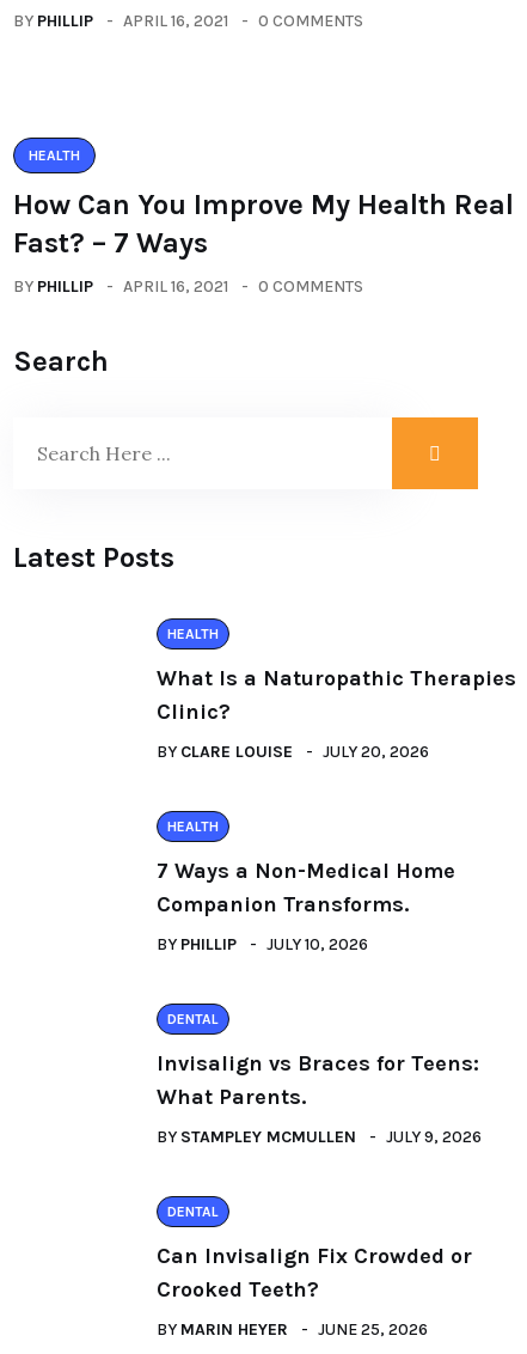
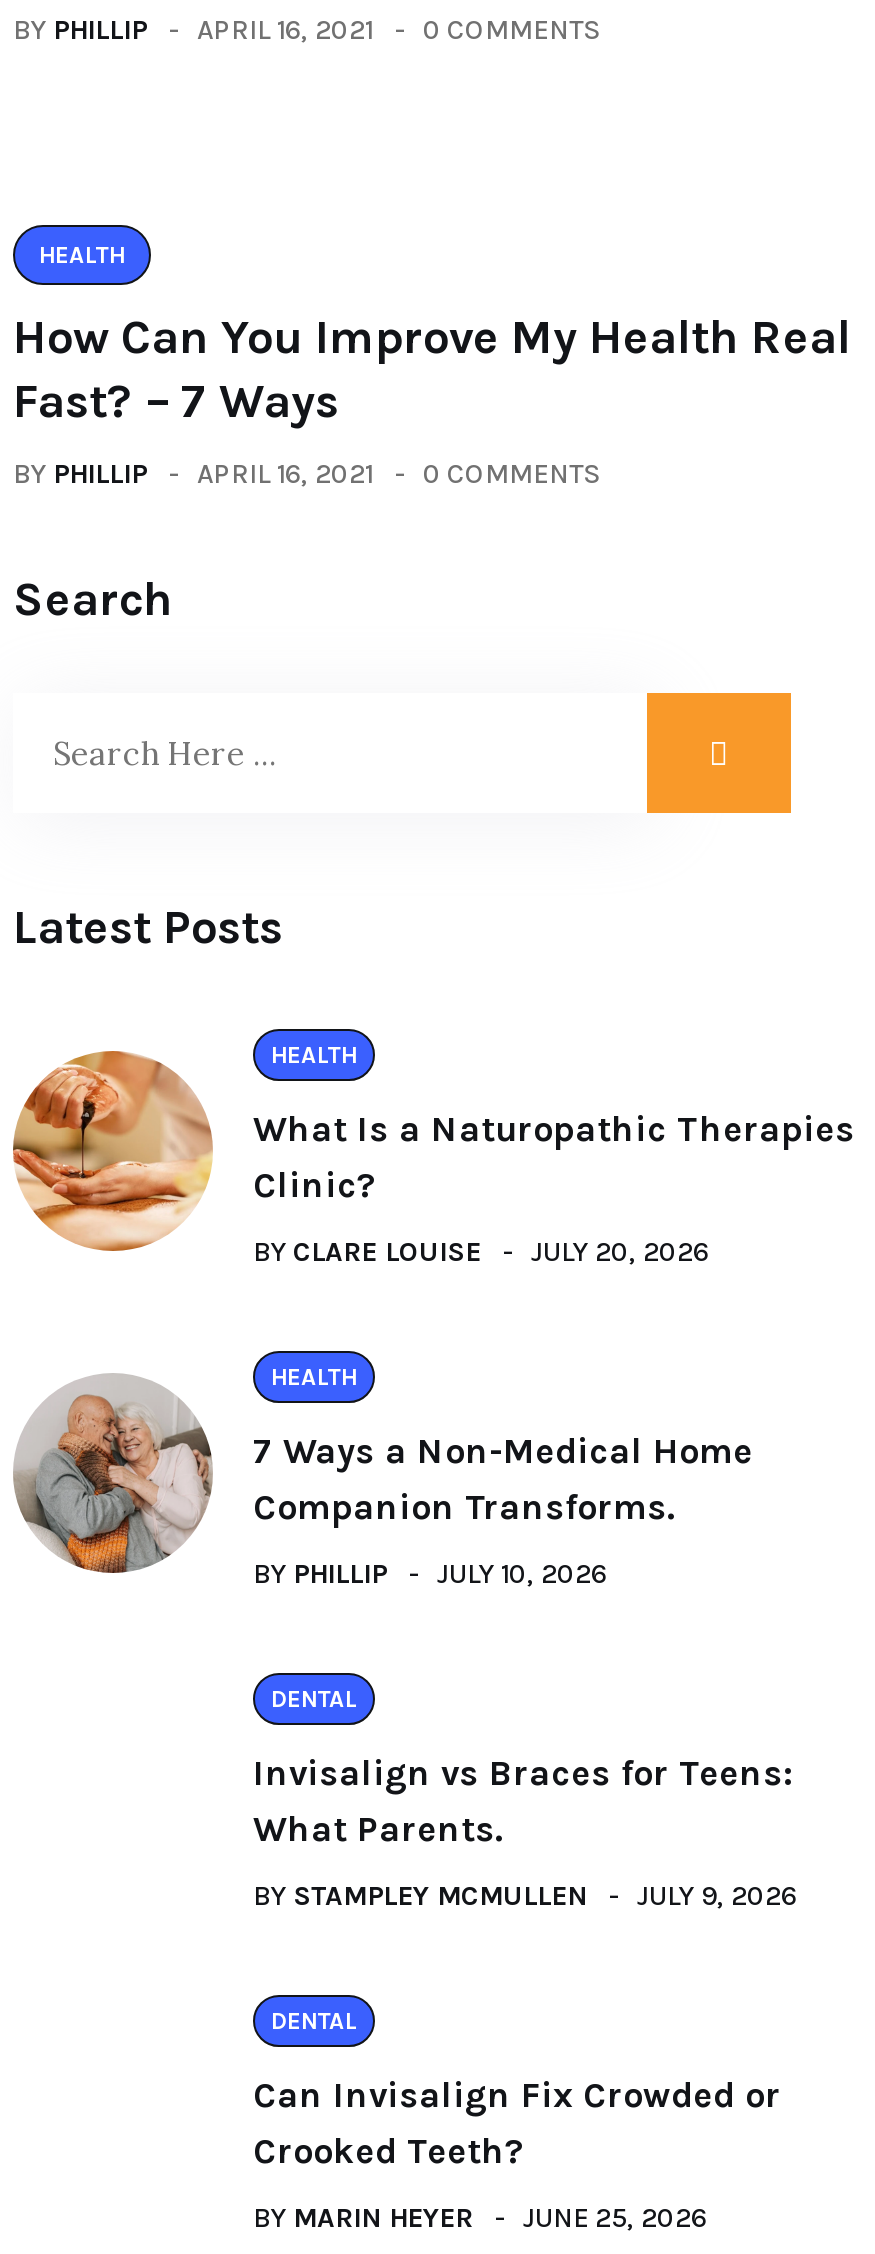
+ [image]

+ [image]
